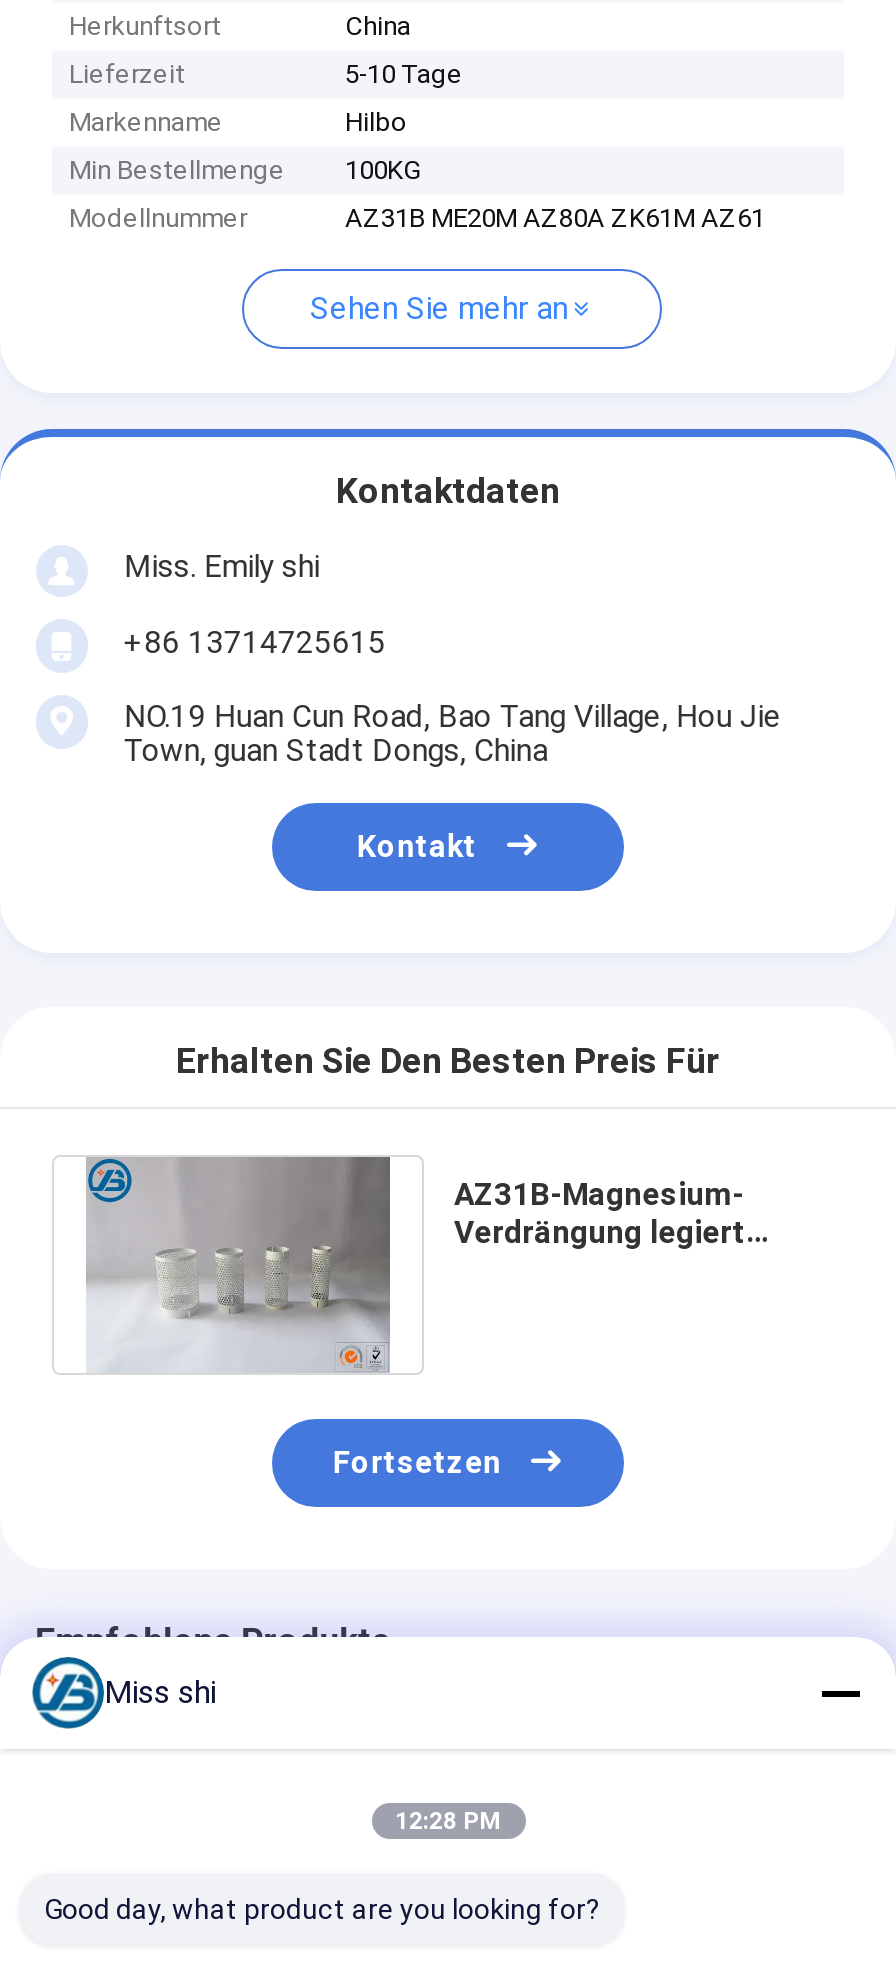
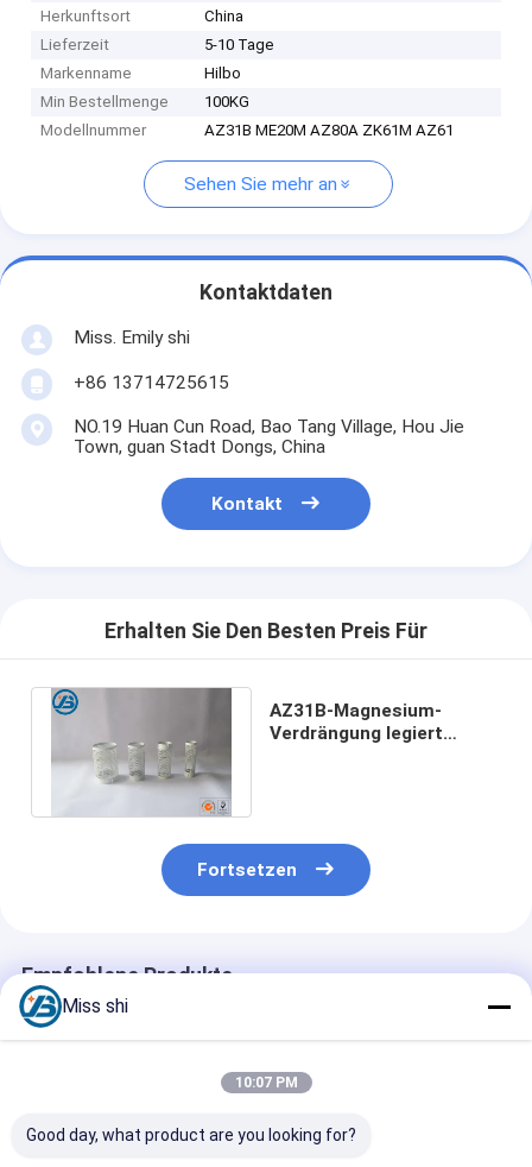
- 12:28 PM
+ 10:07 PM
